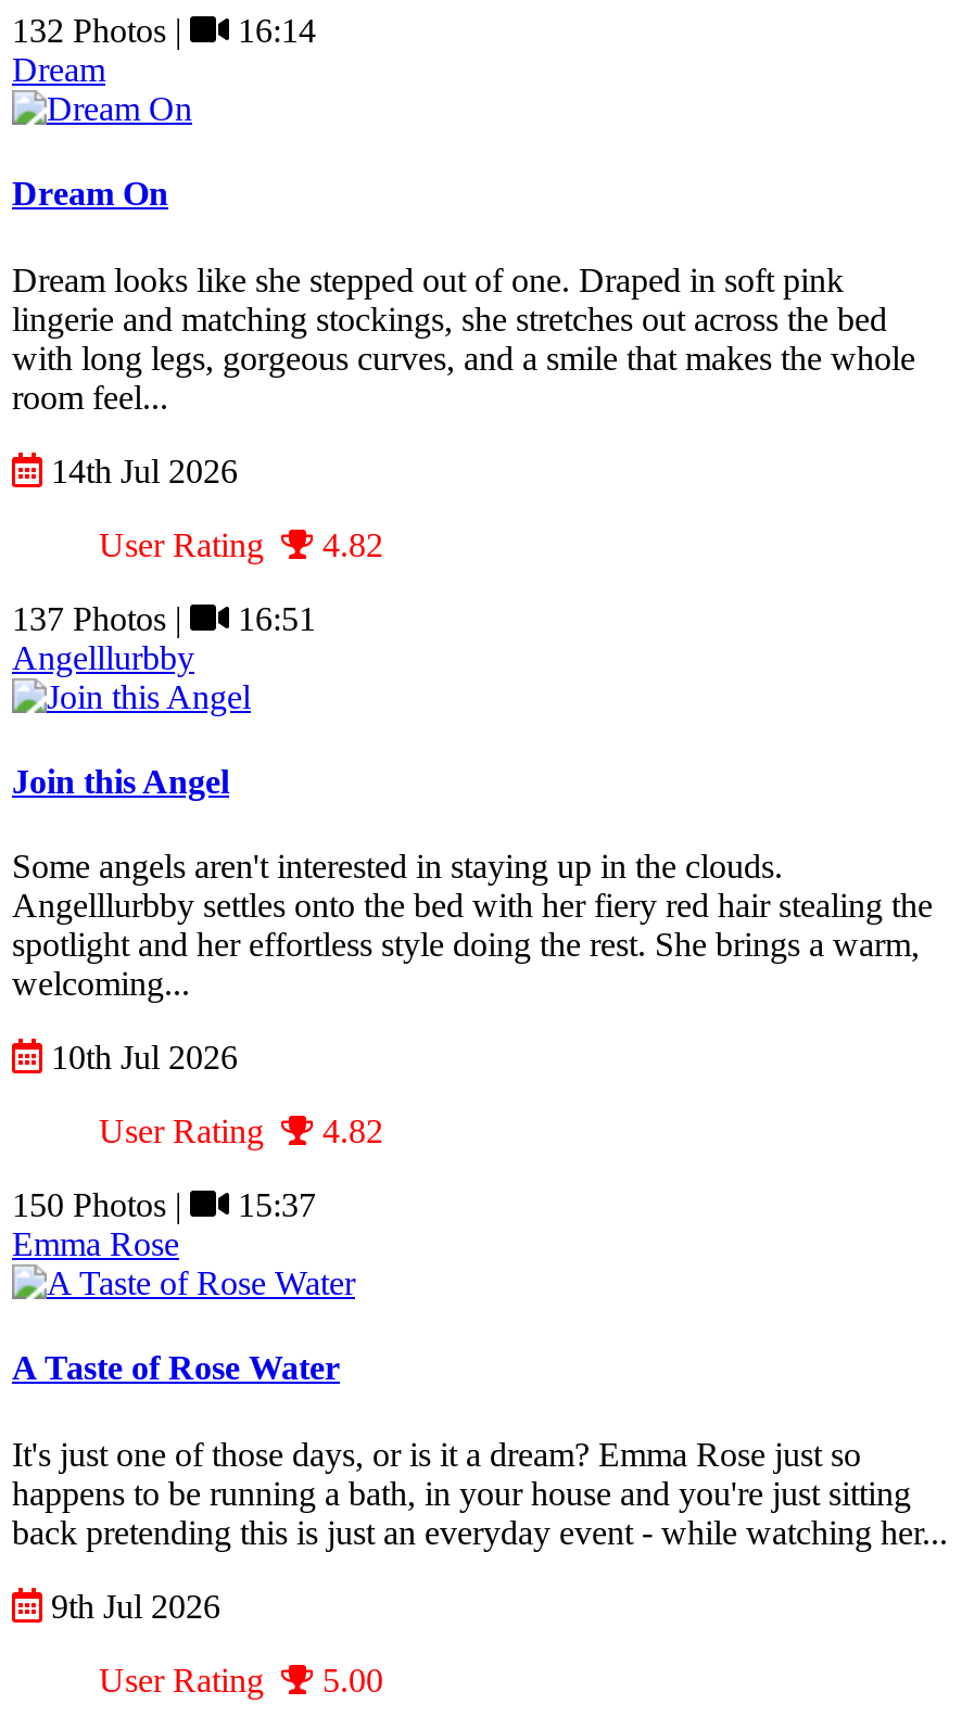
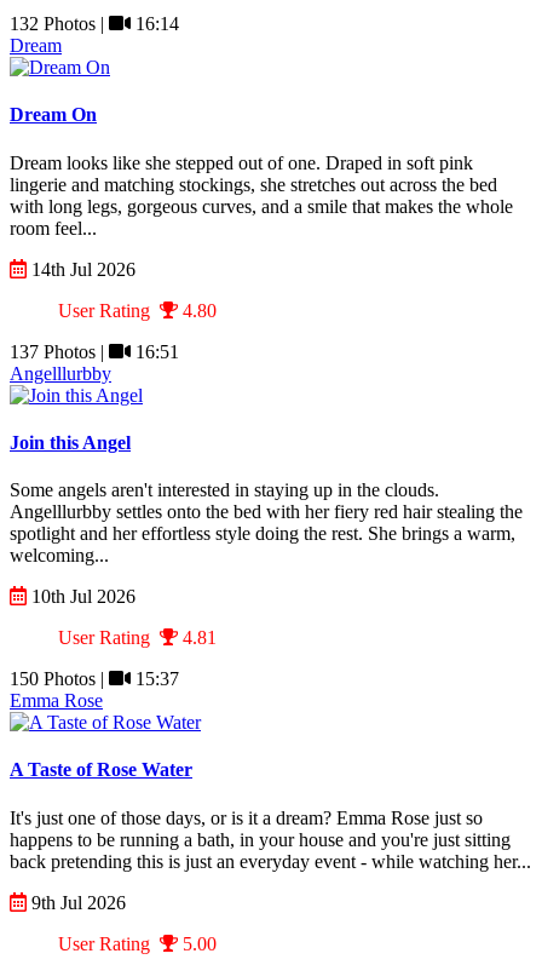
- User Rating 4.82
+ User Rating 4.80

- User Rating 4.82
+ User Rating 4.81
